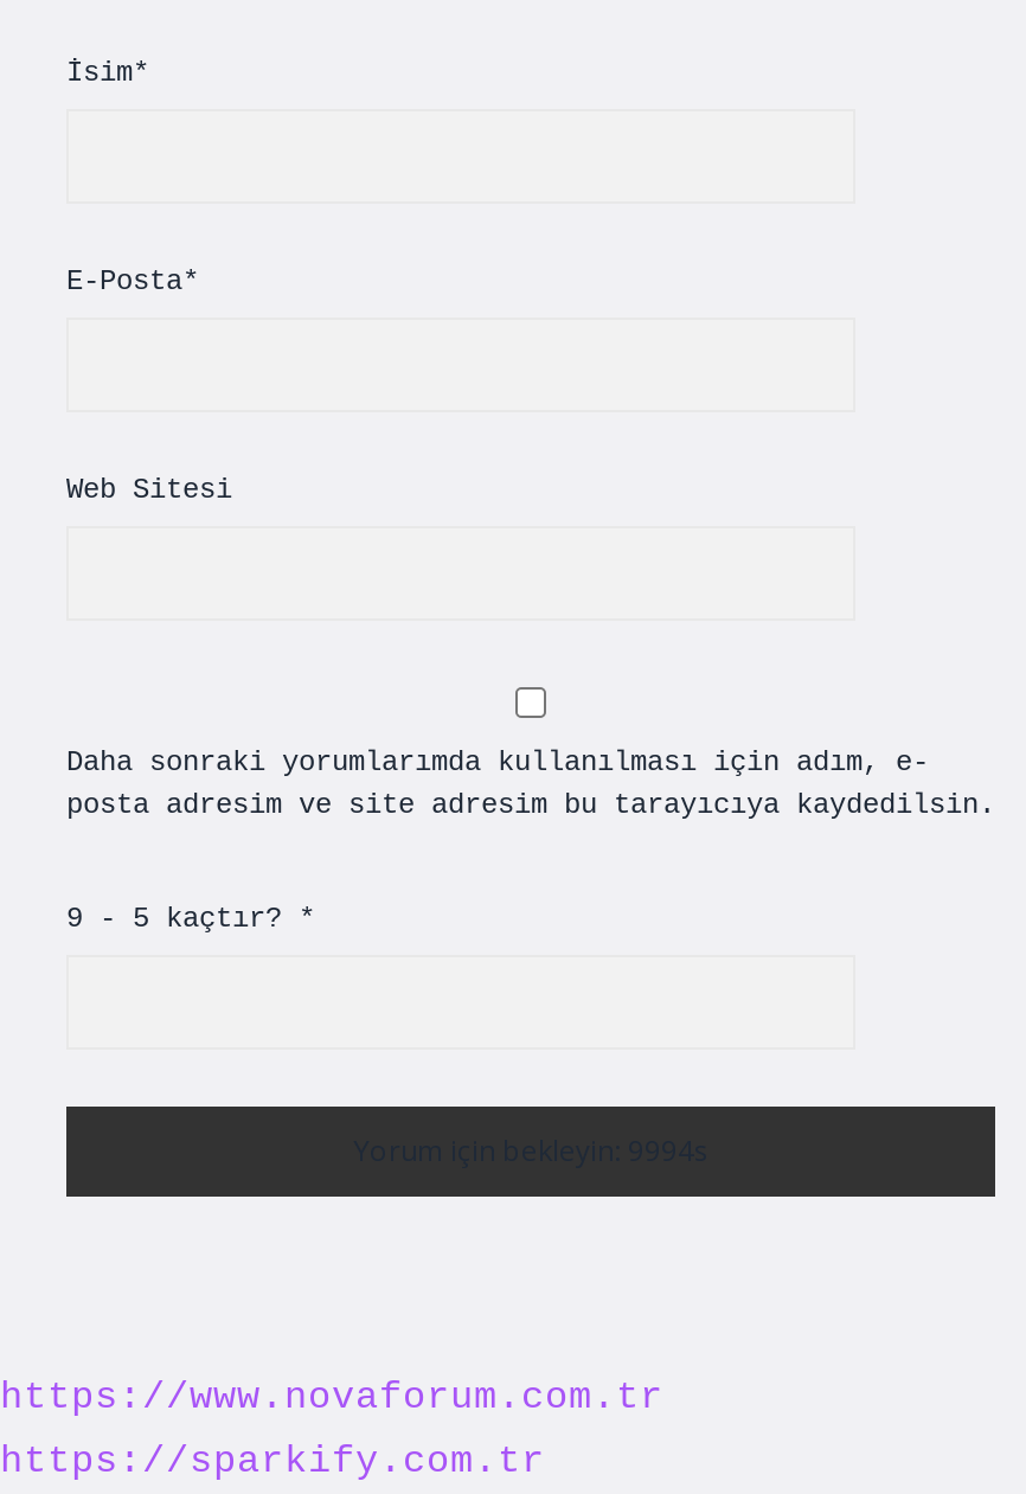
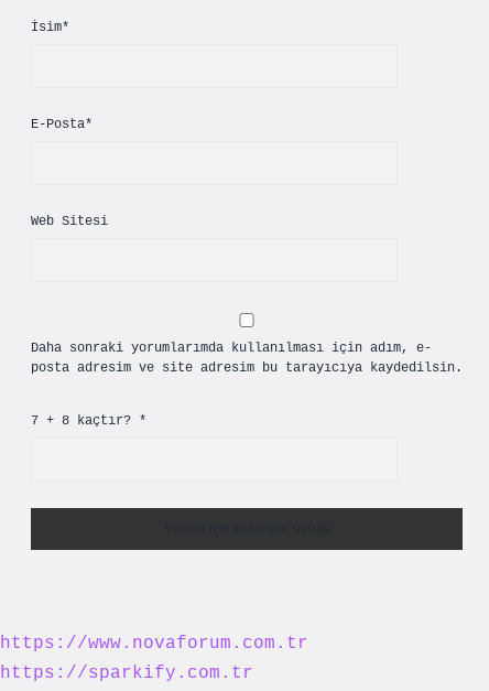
- 9 - 5 kaçtır? *
+ 7 + 8 kaçtır? *
